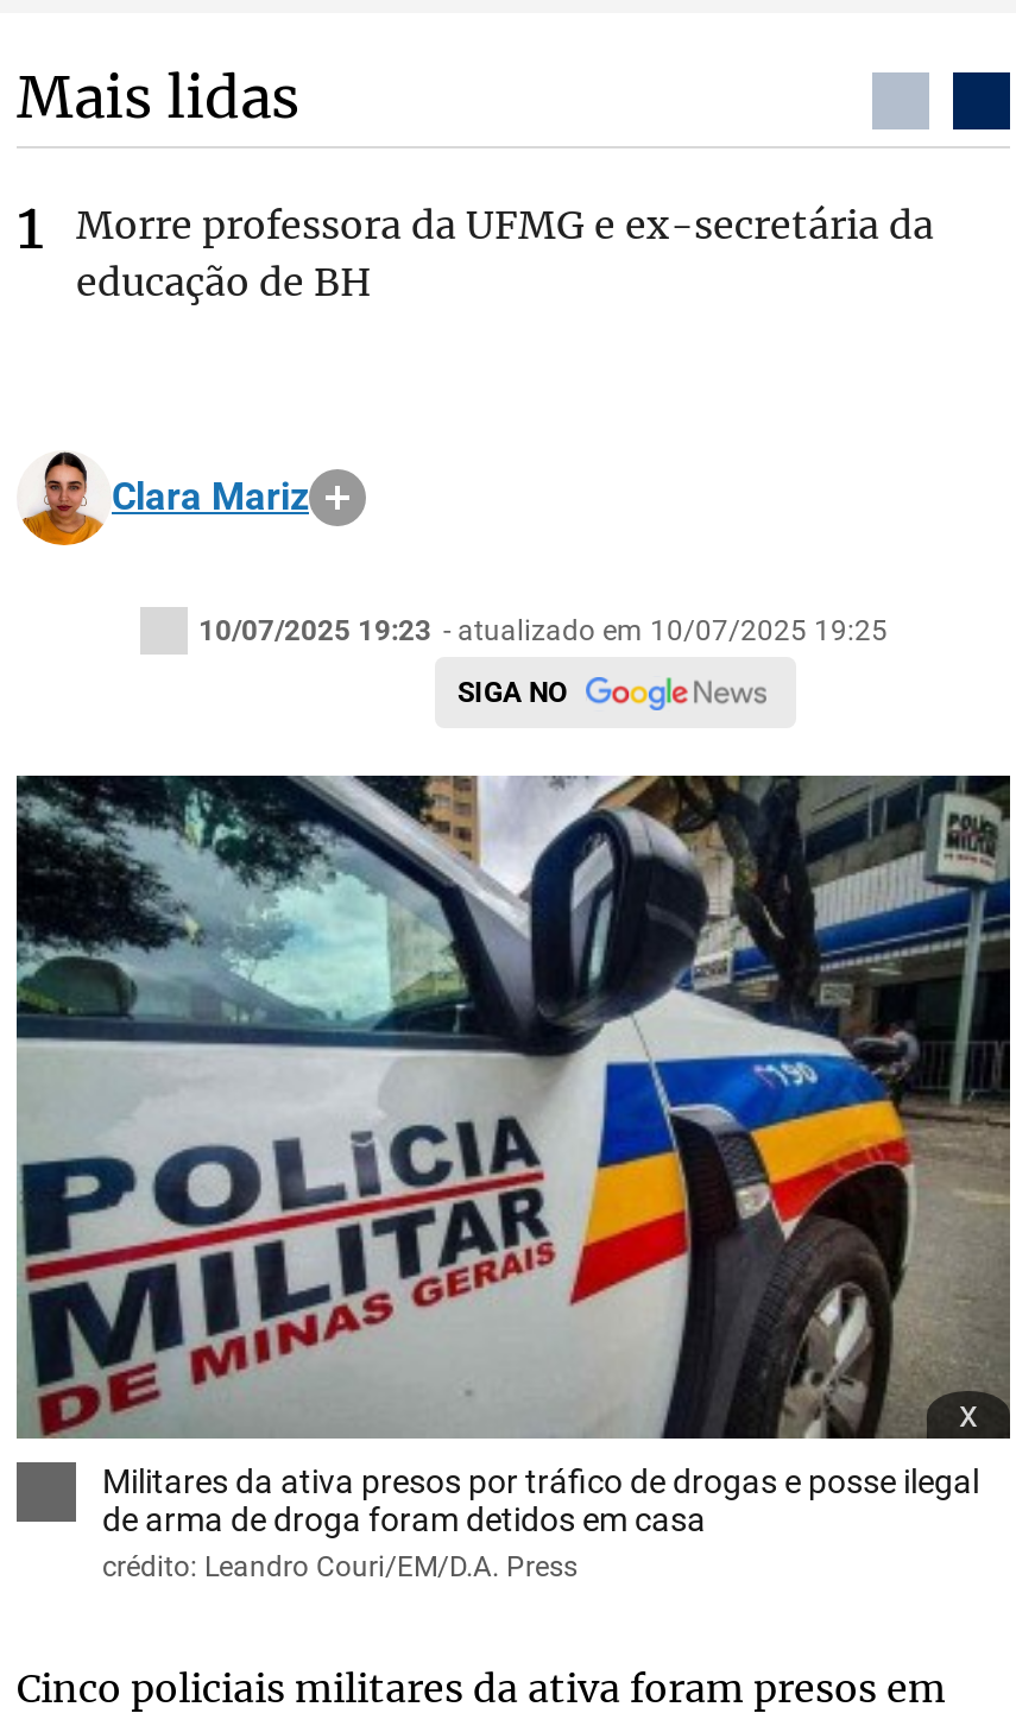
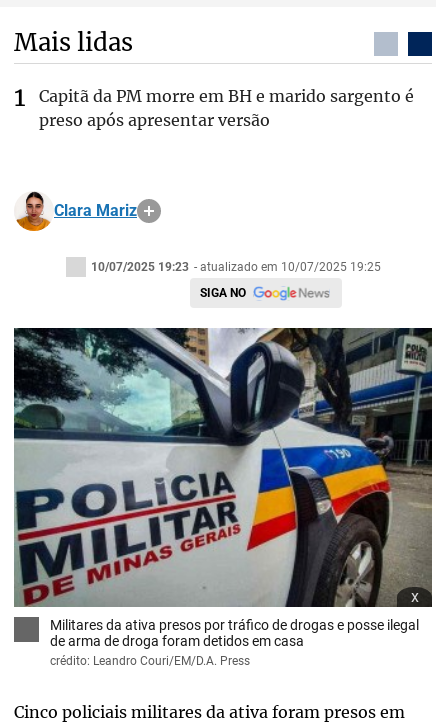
- Morre professora da UFMG e ex-secretária da
- educação de BH
+ Capitã da PM morre em BH e marido sargento é
+ preso após apresentar versão
